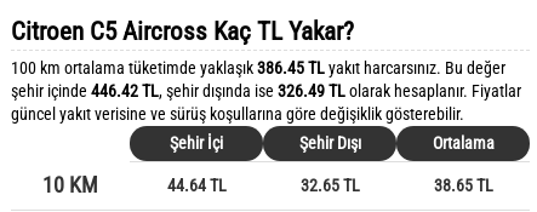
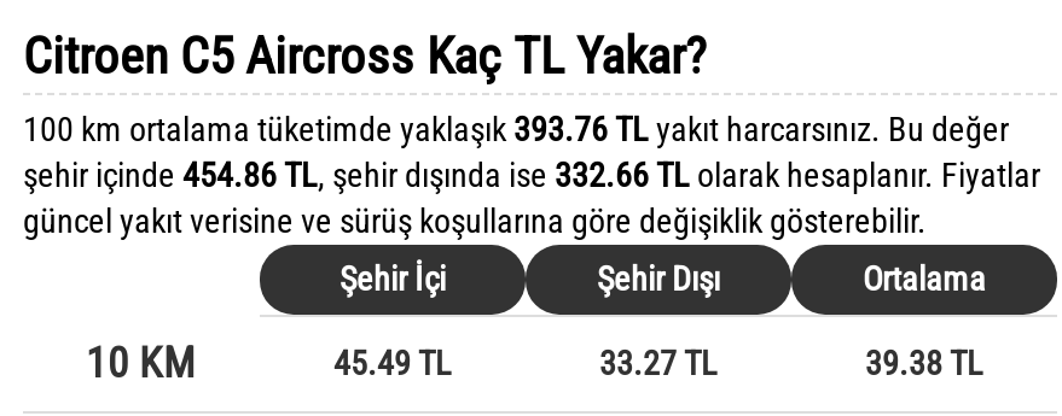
- 100 km ortalama tüketimde yaklaşık 386.45 TL yakıt harcarsınız. Bu değer
+ 100 km ortalama tüketimde yaklaşık 393.76 TL yakıt harcarsınız. Bu değer

- şehir içinde 446.42 TL, şehir dışında ise 326.49 TL olarak hesaplanır. Fiyatlar
+ şehir içinde 454.86 TL, şehir dışında ise 332.66 TL olarak hesaplanır. Fiyatlar

- 44.64 TL
+ 45.49 TL

- 32.65 TL
+ 33.27 TL

- 38.65 TL
+ 39.38 TL
